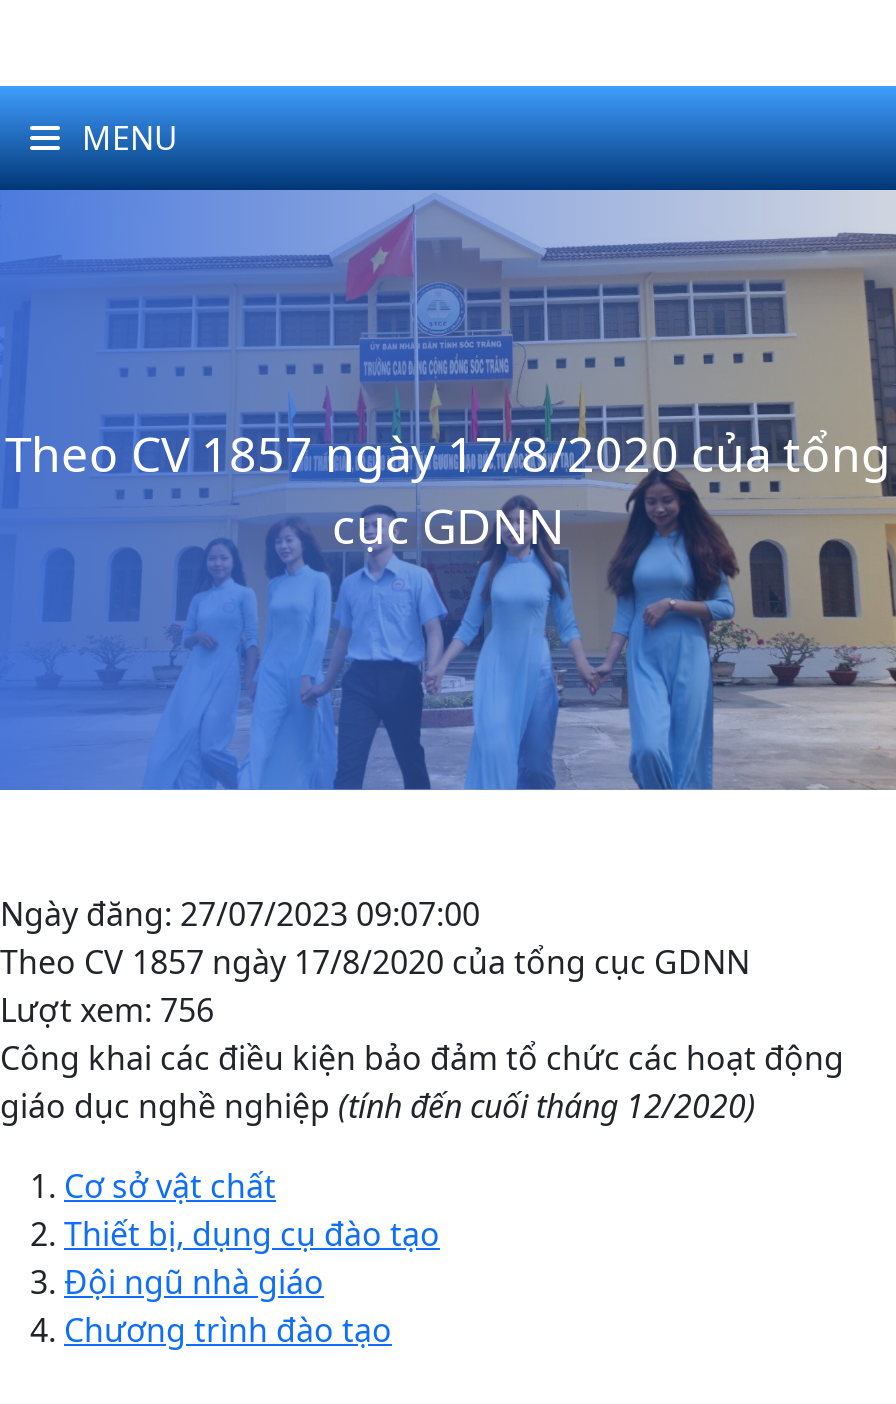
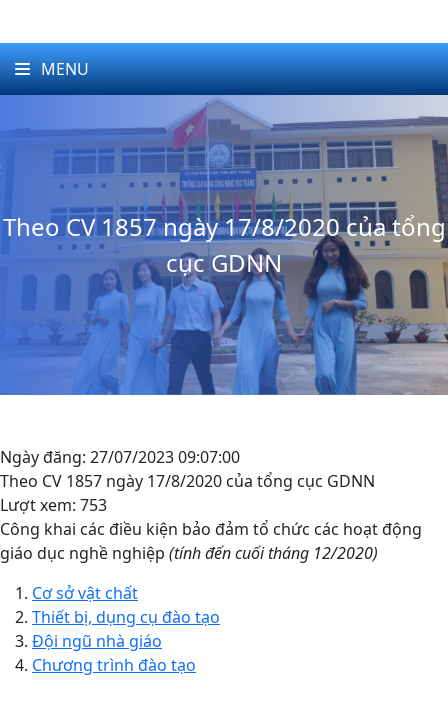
- Lượt xem: 756
+ Lượt xem: 753
